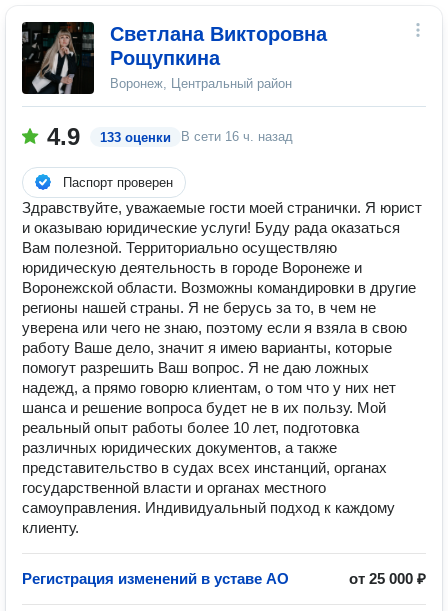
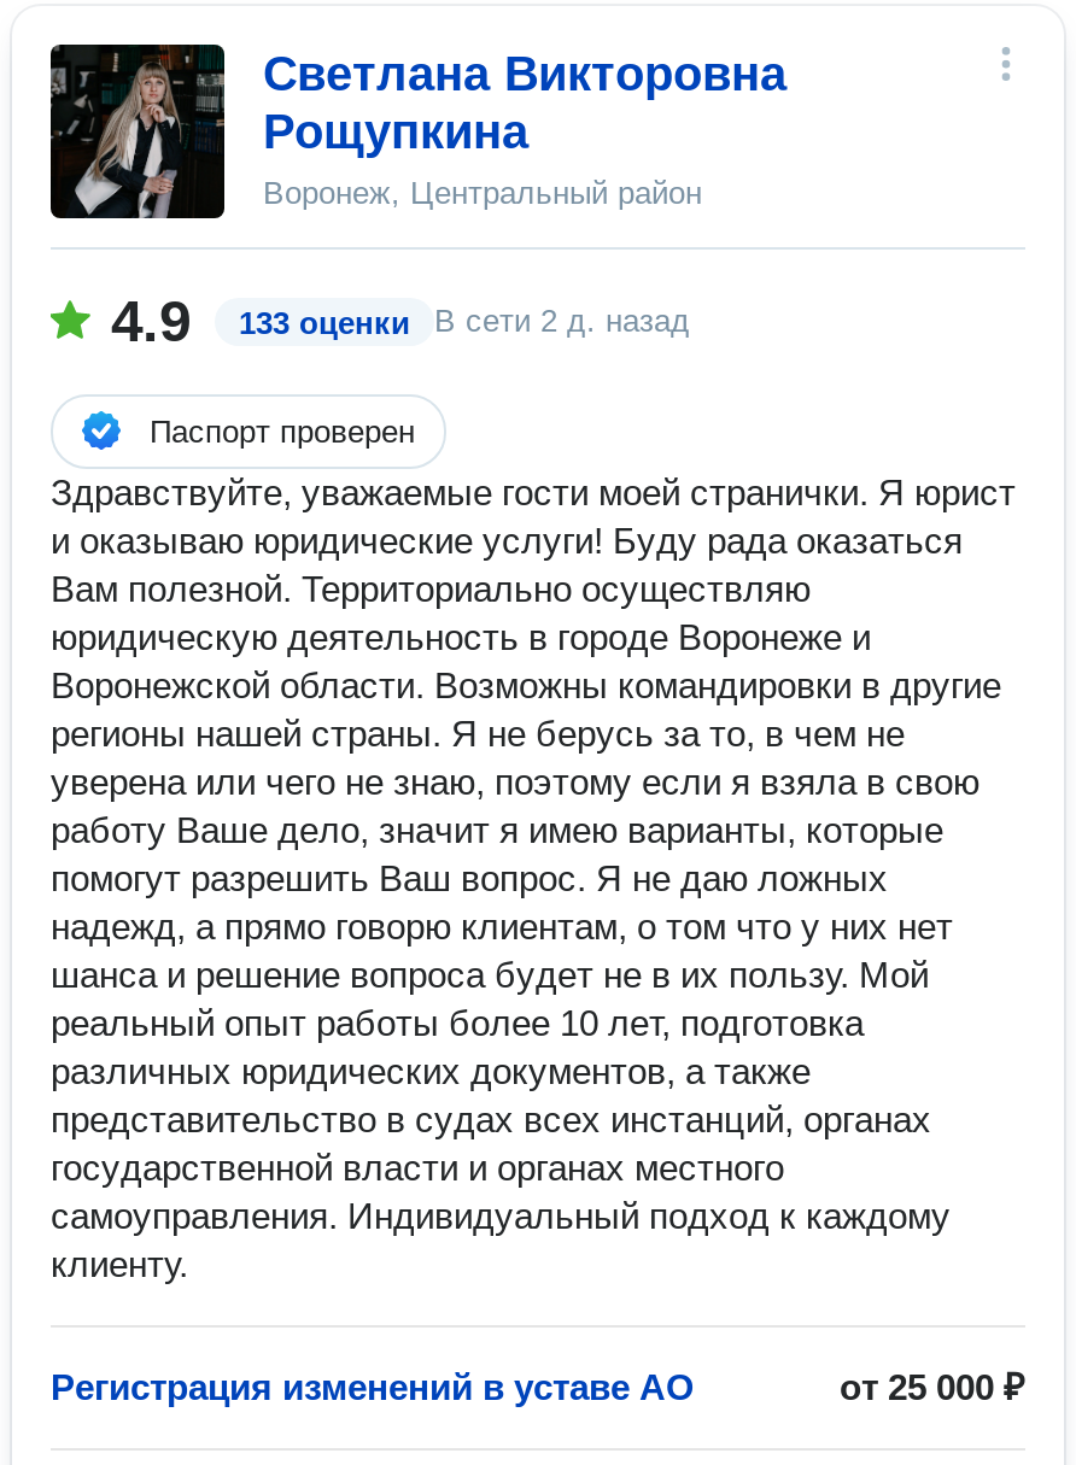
- 4.9 133 оценки В сети 16 ч. назад
+ 4.9 133 оценки В сети 2 д. назад
